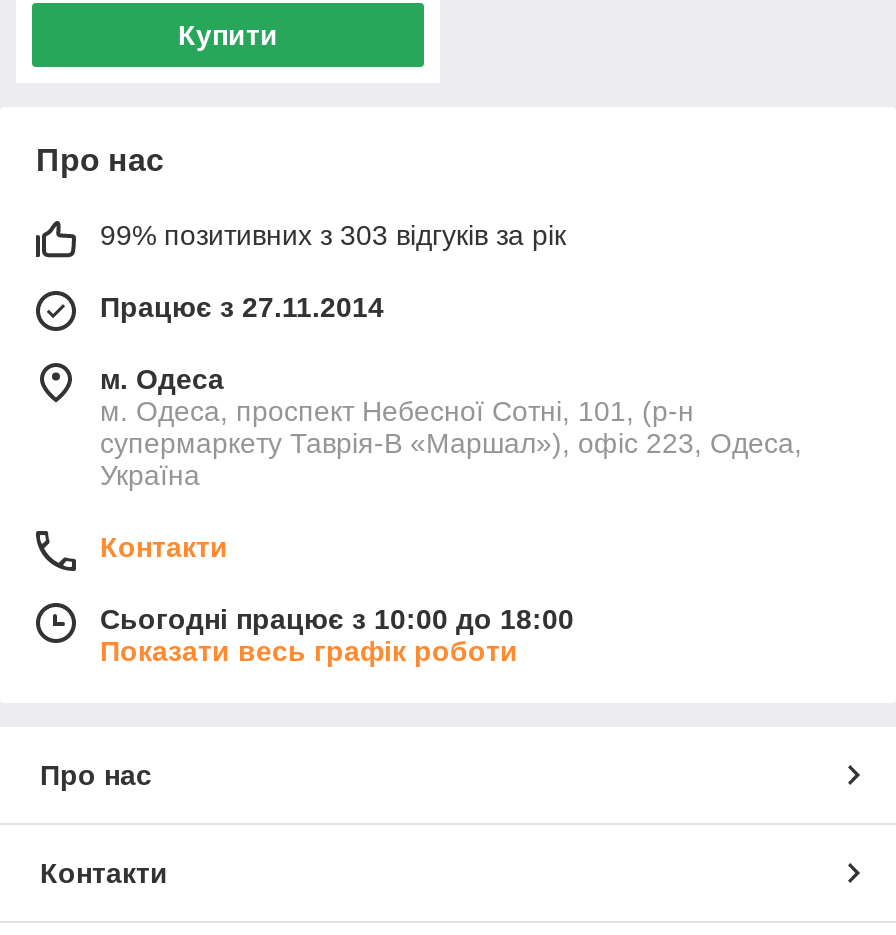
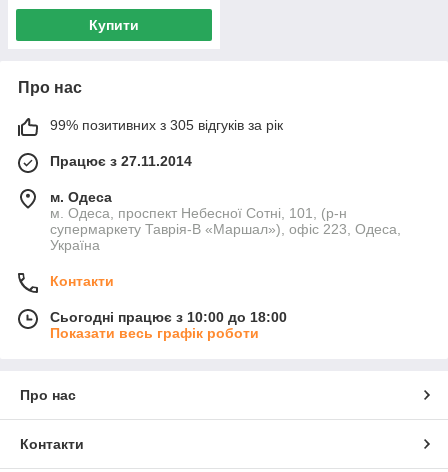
- 99% позитивних з 303 відгуків за рік
+ 99% позитивних з 305 відгуків за рік
